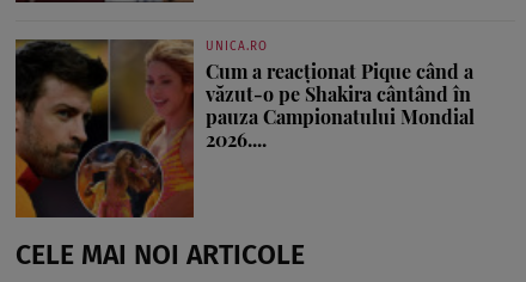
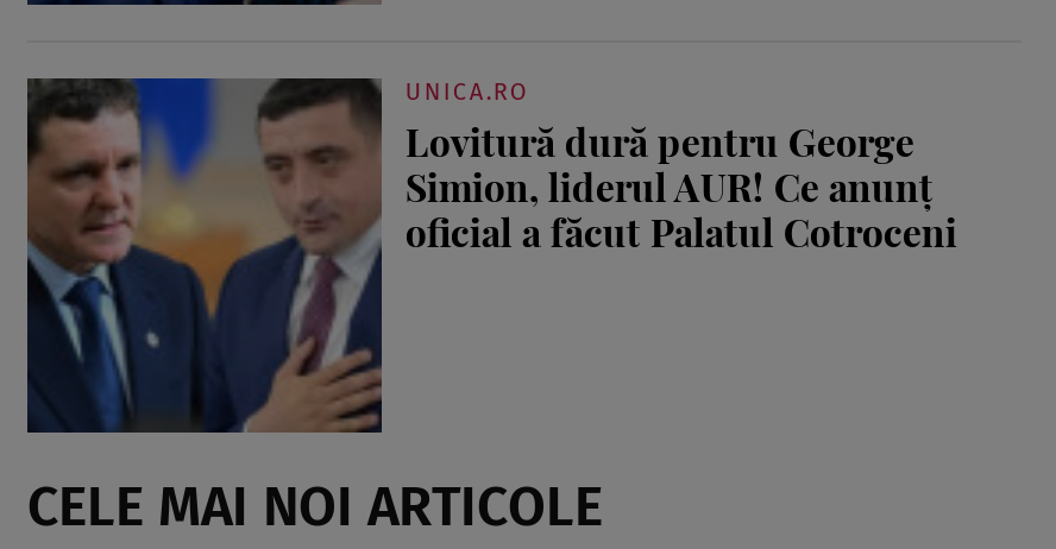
- [image]
- Cum a reacționat Pique când a
- văzut-o pe Shakira cântând în
- pauza Campionatului Mondial
- 2026....
+ [image]
+ Lovitură dură pentru George
+ Simion, liderul AUR! Ce anunț
+ oficial a făcut Palatul Cotroceni
